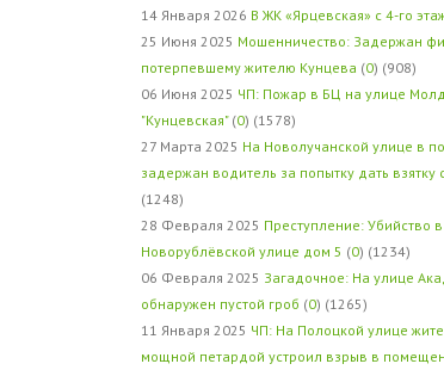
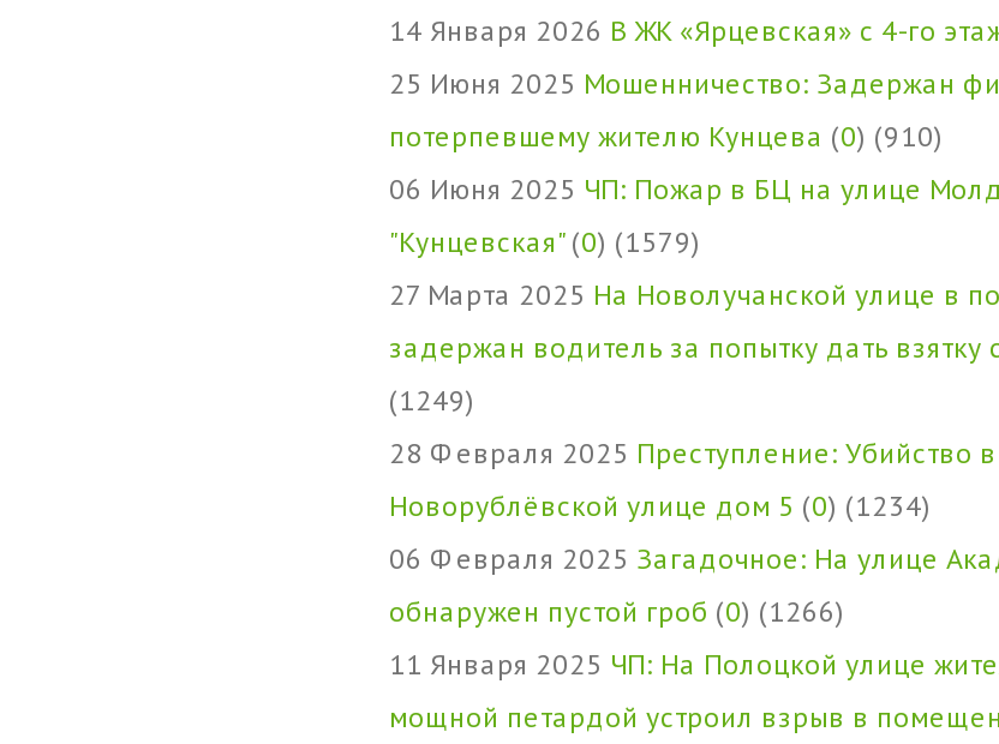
- потерпевшему жителю Кунцева (0) (908)
+ потерпевшему жителю Кунцева (0) (910)

- "Кунцевская" (0) (1578)
+ "Кунцевская" (0) (1579)

- (1248)
+ (1249)

- обнаружен пустой гроб (0) (1265)
+ обнаружен пустой гроб (0) (1266)
